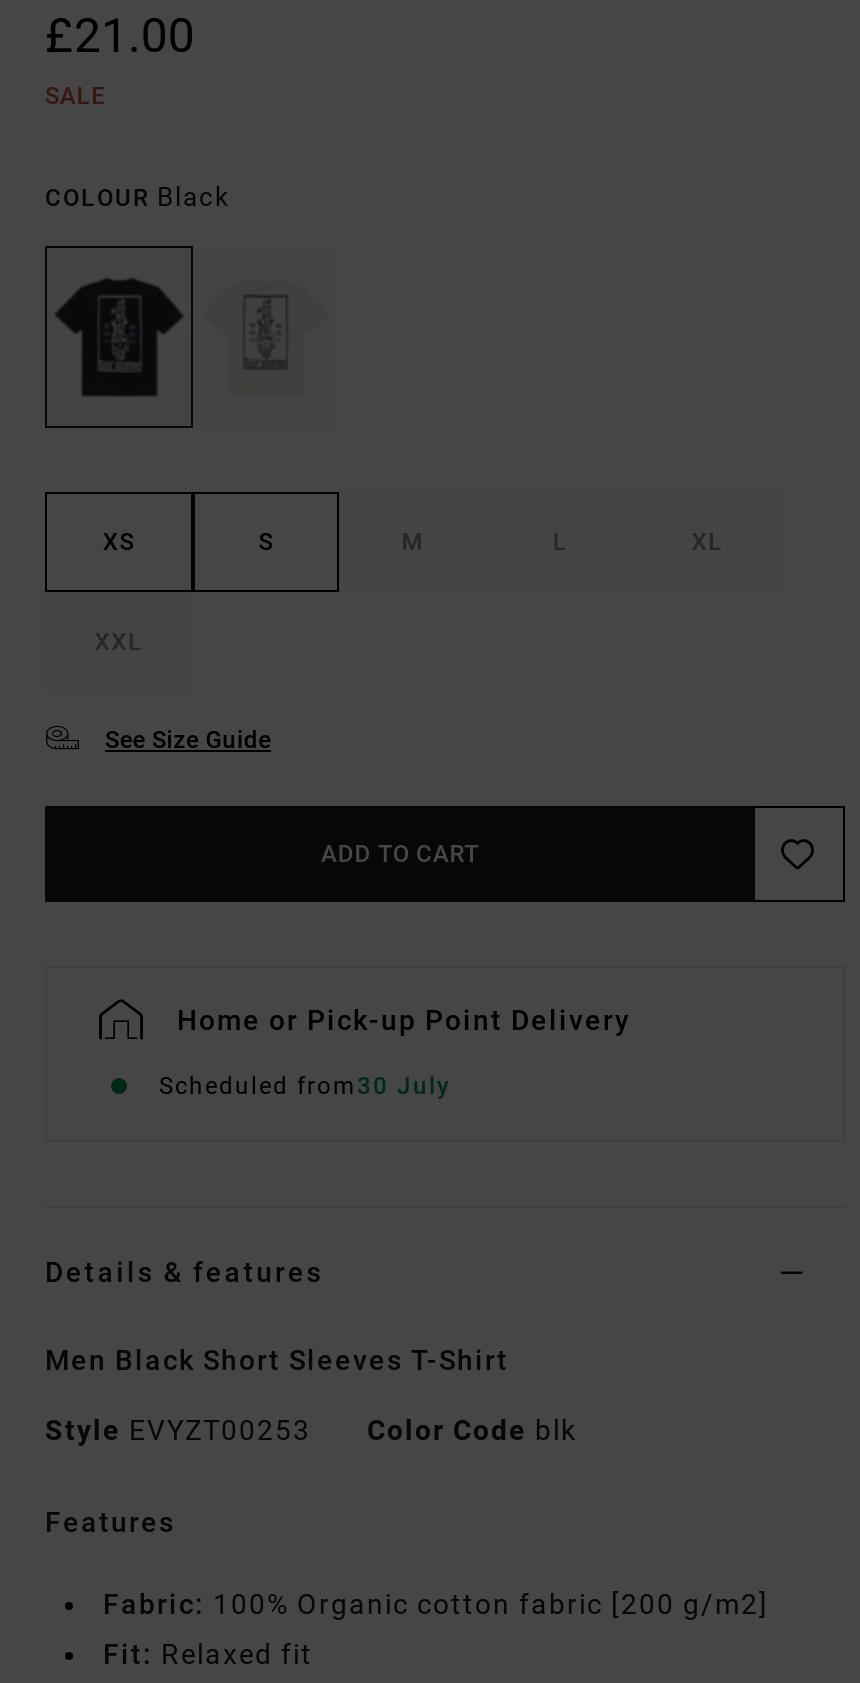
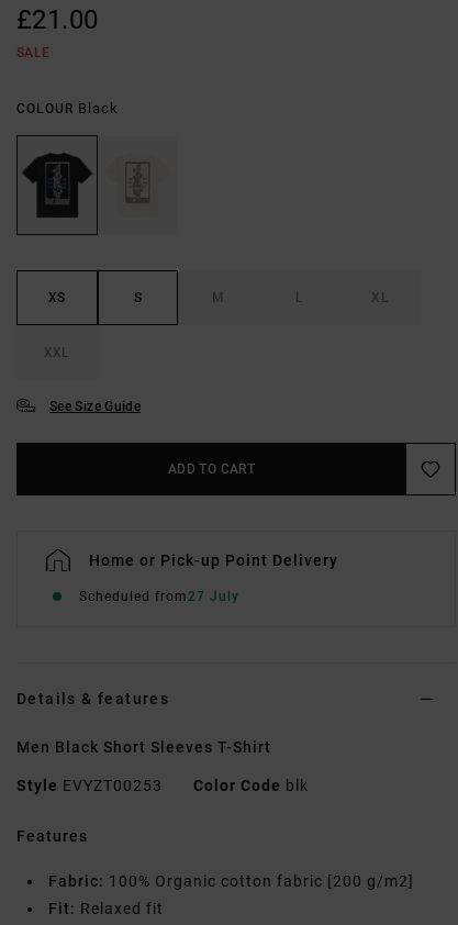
- Scheduled from 30 July
+ Scheduled from 27 July
